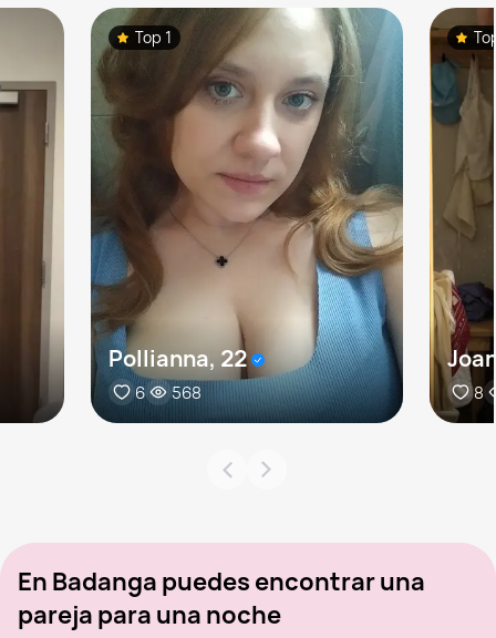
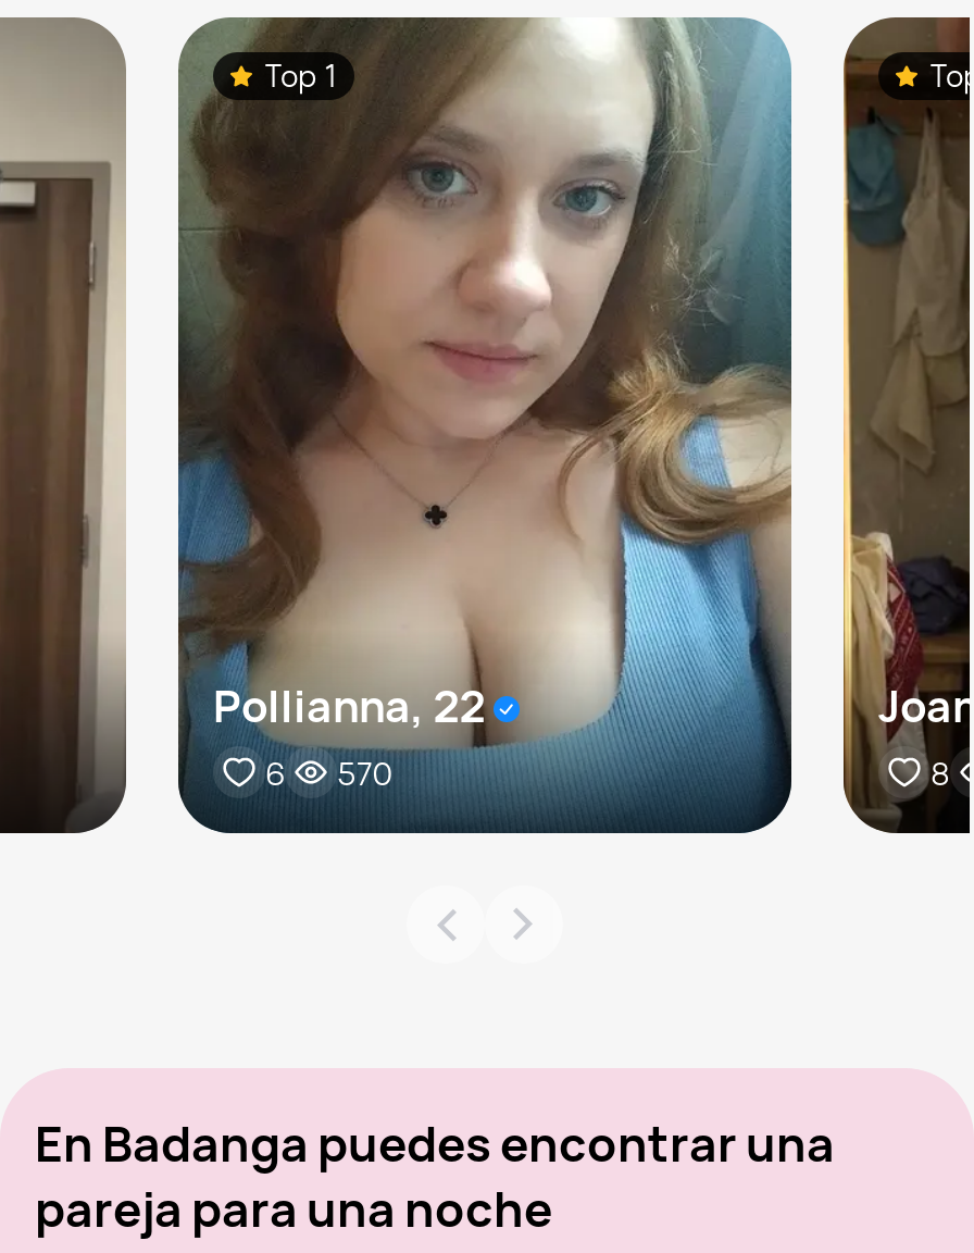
- 6 568
+ 6 570
